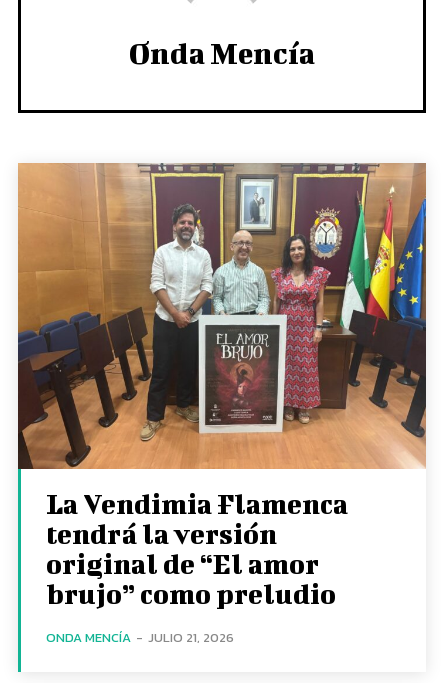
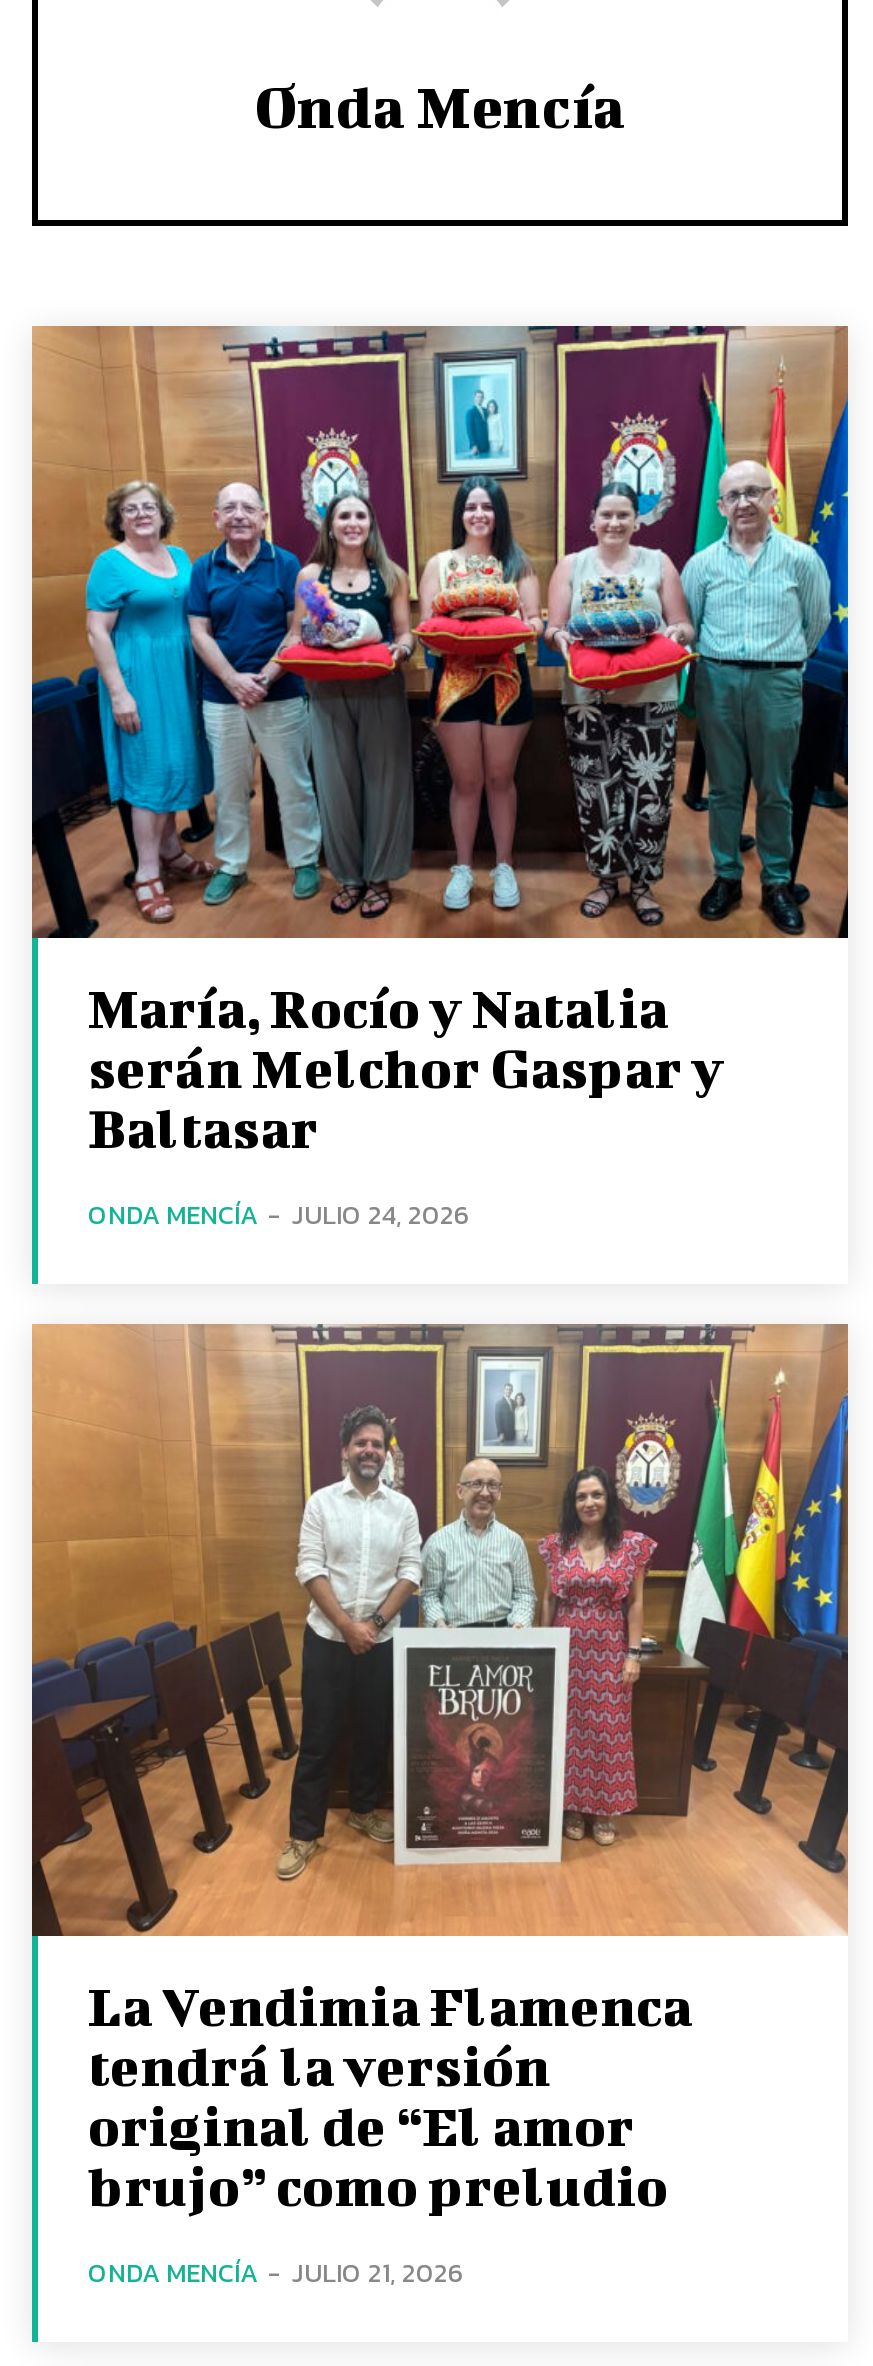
+ [image]
+ María, Rocío y Natalia
+ serán Melchor Gaspar y
+ Baltasar
+ ONDA MENCÍA - JULIO 24, 2026
